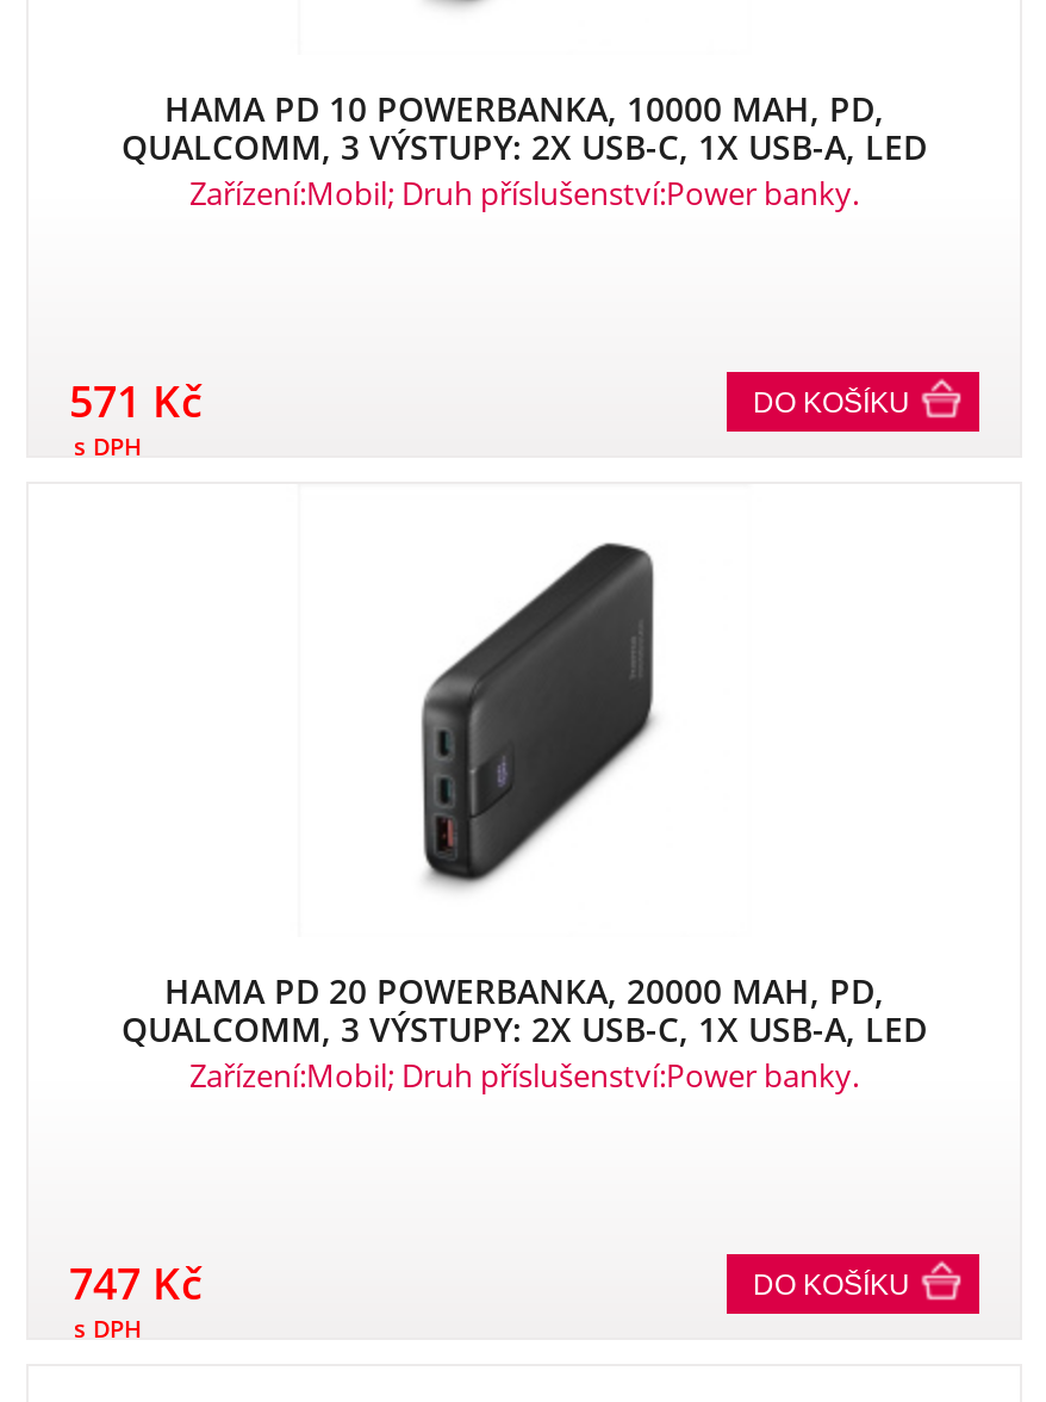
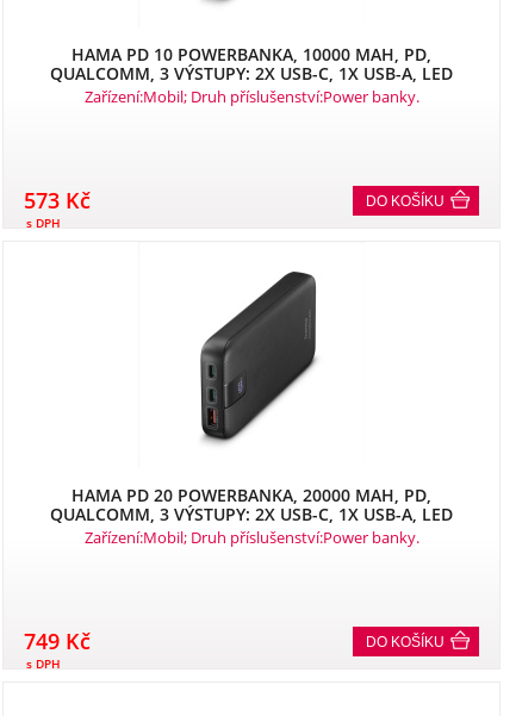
- 571 Kč
+ 573 Kč

- 747 Kč
+ 749 Kč
